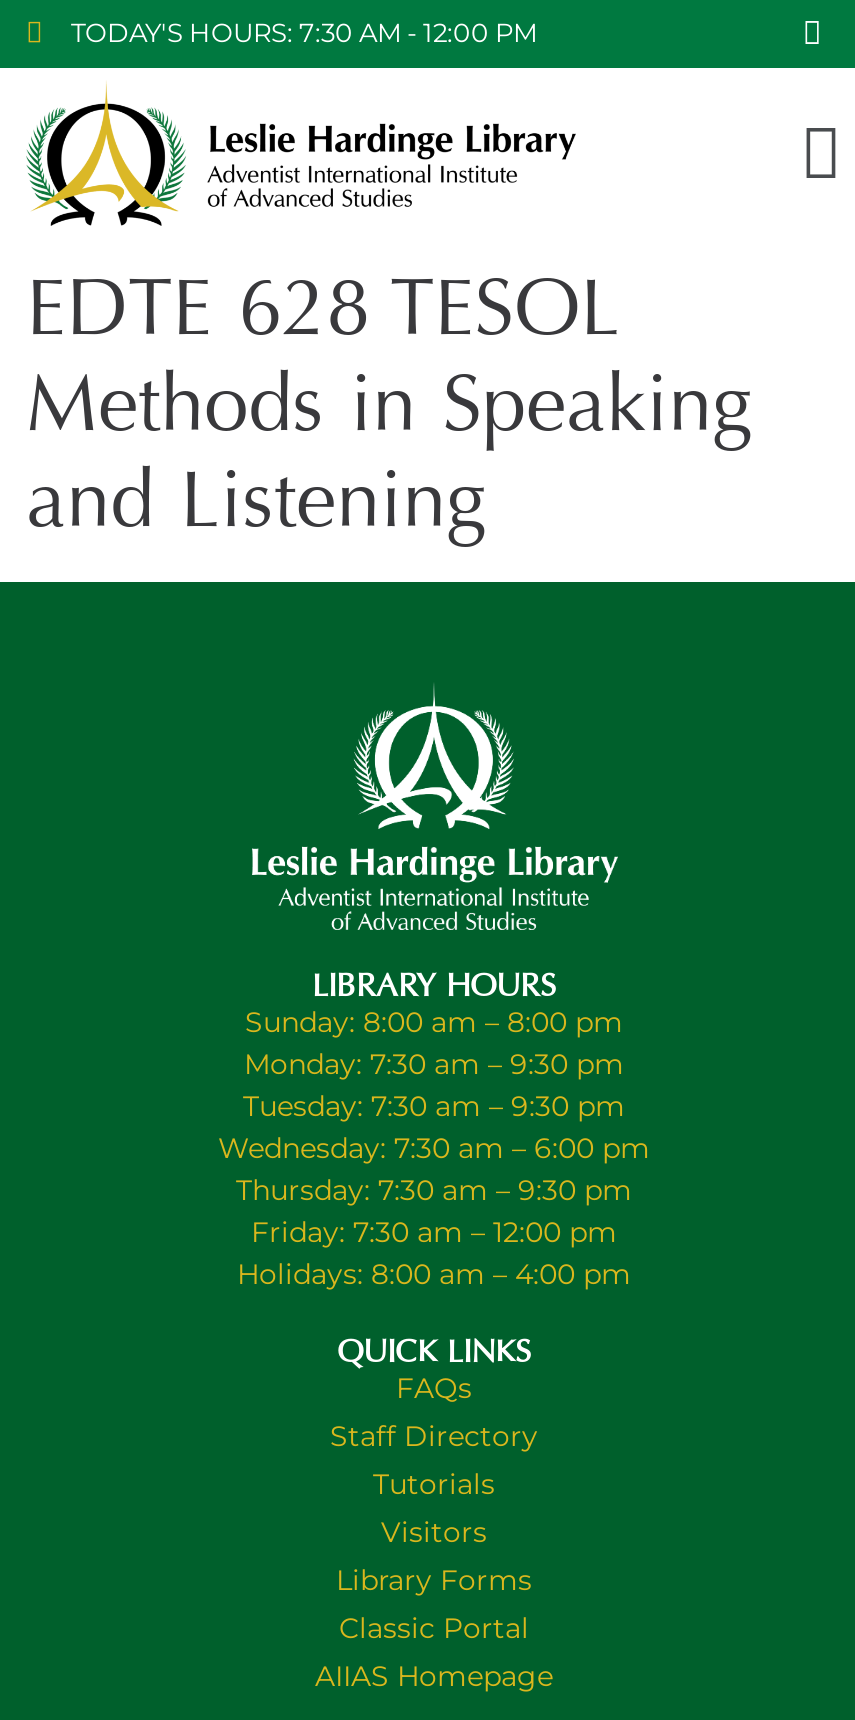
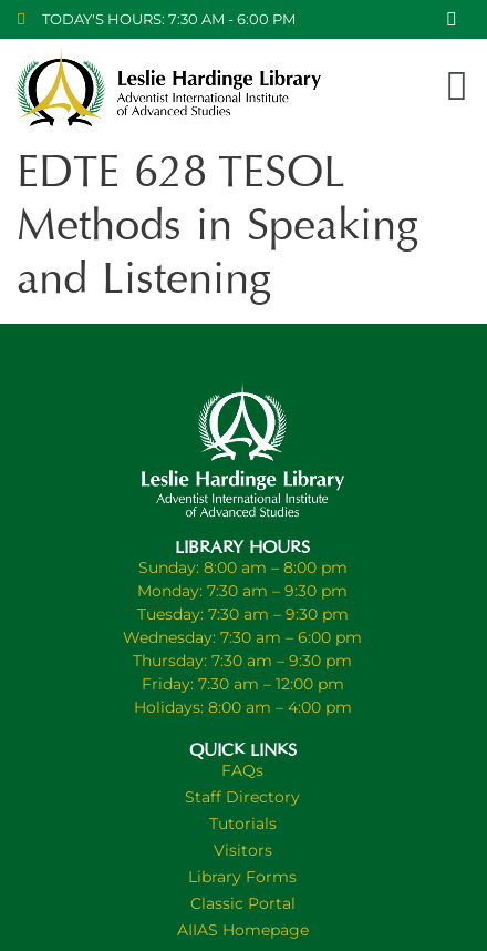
- TODAY'S HOURS: 7:30 AM - 12:00 PM
+ TODAY'S HOURS: 7:30 AM - 6:00 PM
